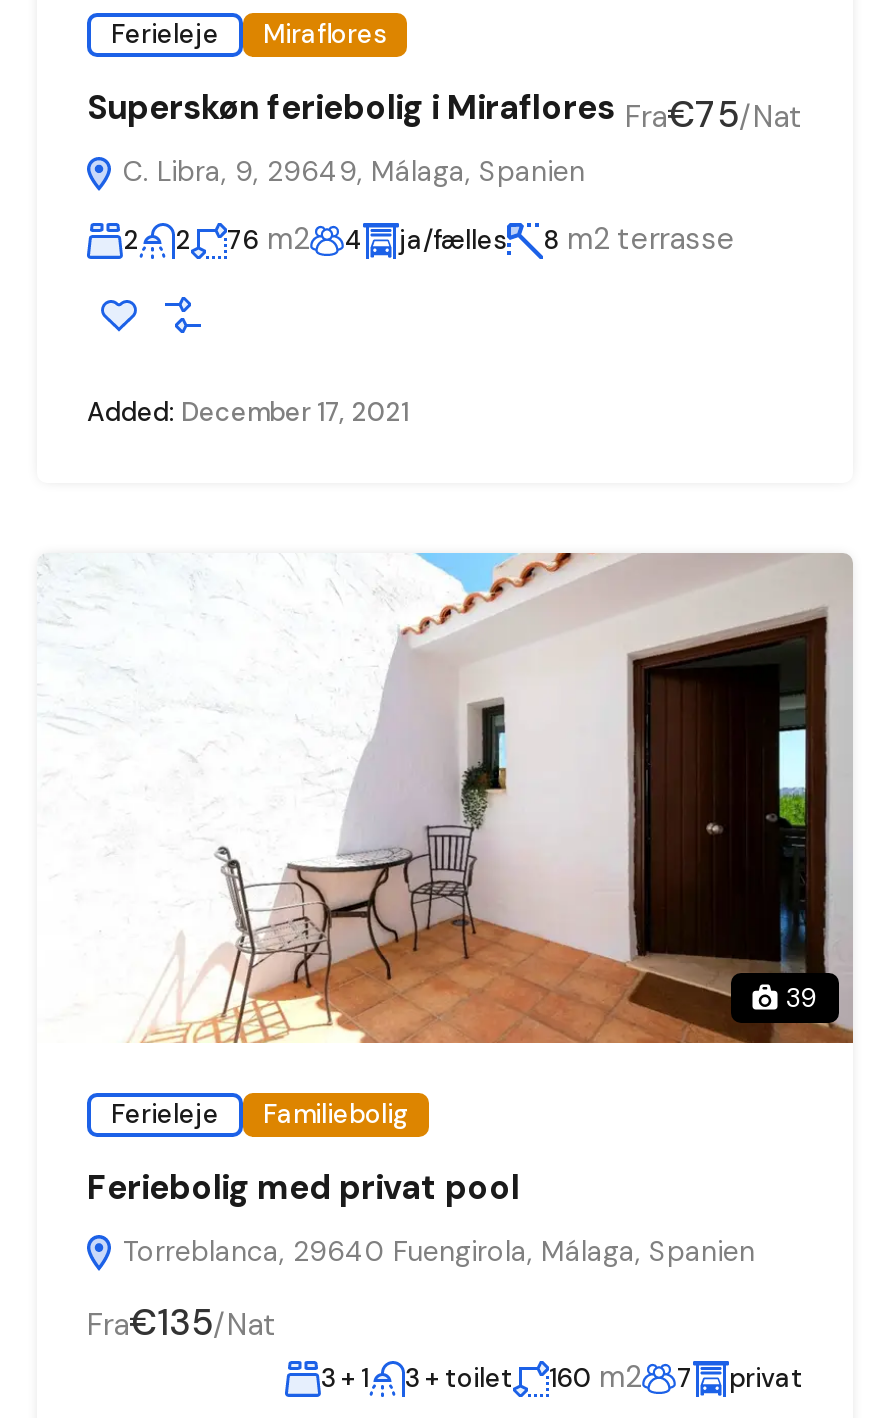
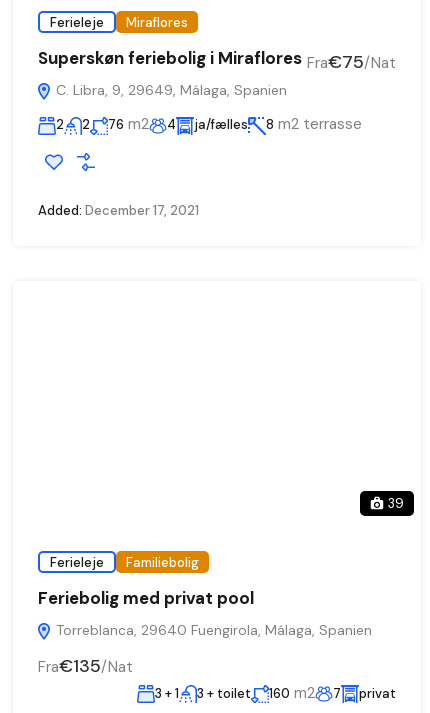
- [image]
